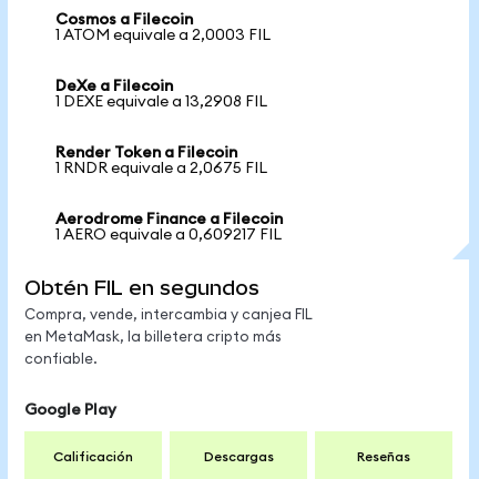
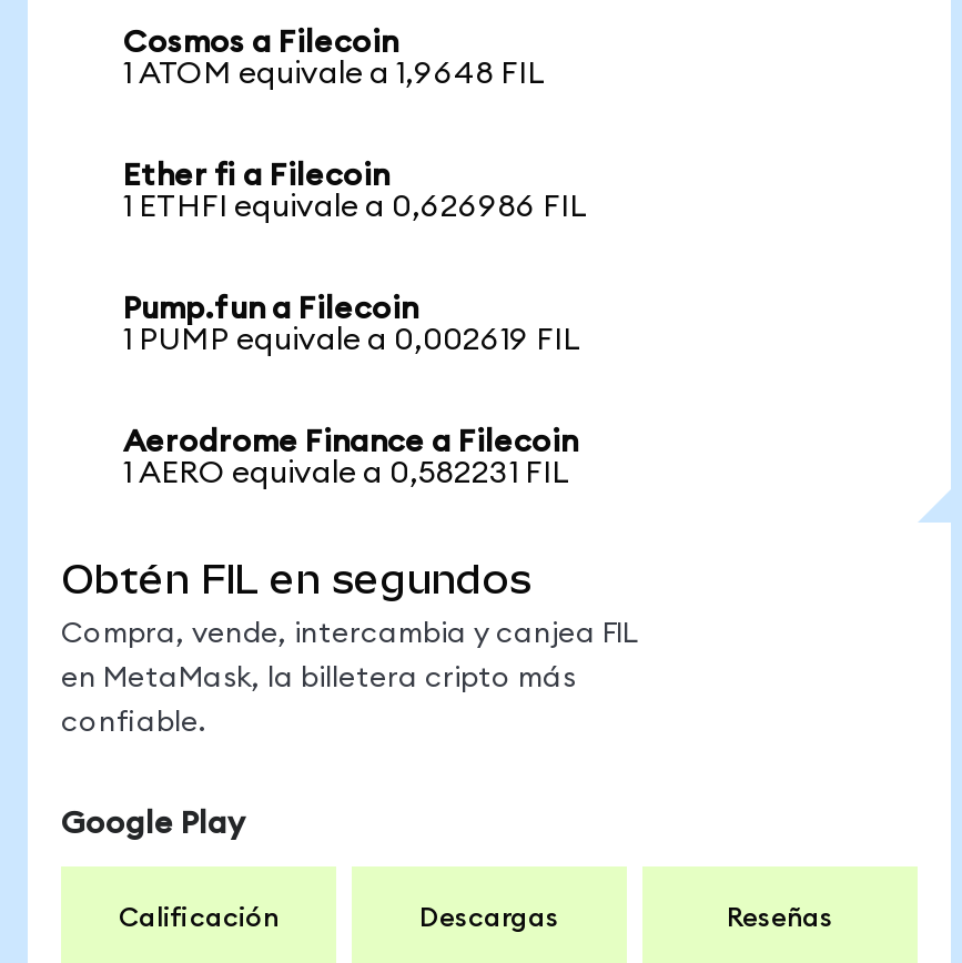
- 1 ATOM equivale a 2,0003 FIL
+ 1 ATOM equivale a 1,9648 FIL

- DeXe a Filecoin
- 1 DEXE equivale a 13,2908 FIL
+ Ether fi a Filecoin
+ 1 ETHFI equivale a 0,626986 FIL

- Render Token a Filecoin
- 1 RNDR equivale a 2,0675 FIL
+ Pump.fun a Filecoin
+ 1 PUMP equivale a 0,002619 FIL

- 1 AERO equivale a 0,609217 FIL
+ 1 AERO equivale a 0,582231 FIL
